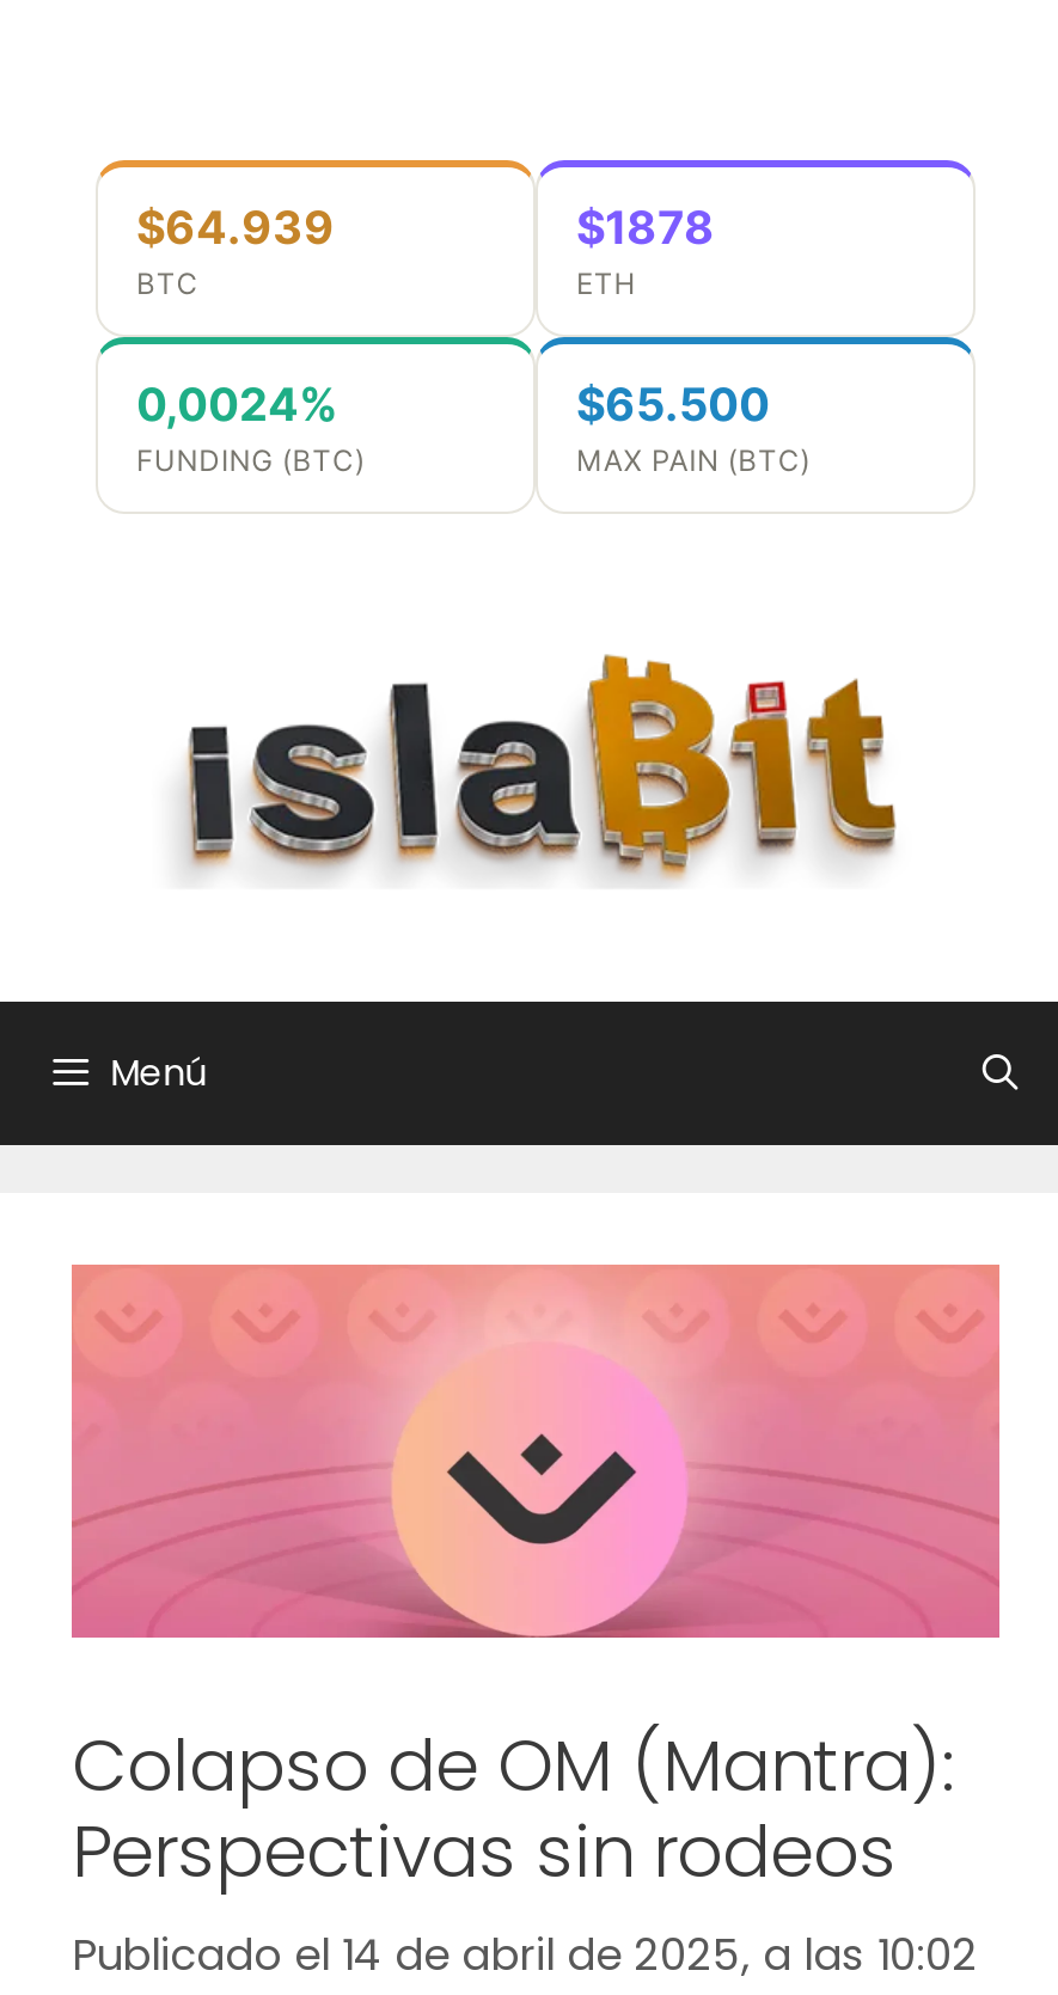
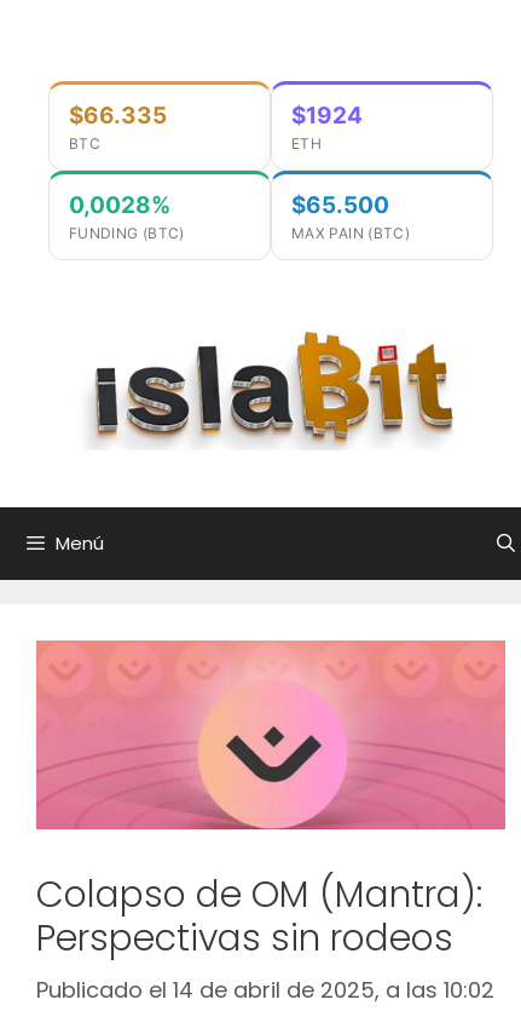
- $64.939
+ $66.335

- $1878
+ $1924

- 0,0024%
+ 0,0028%
